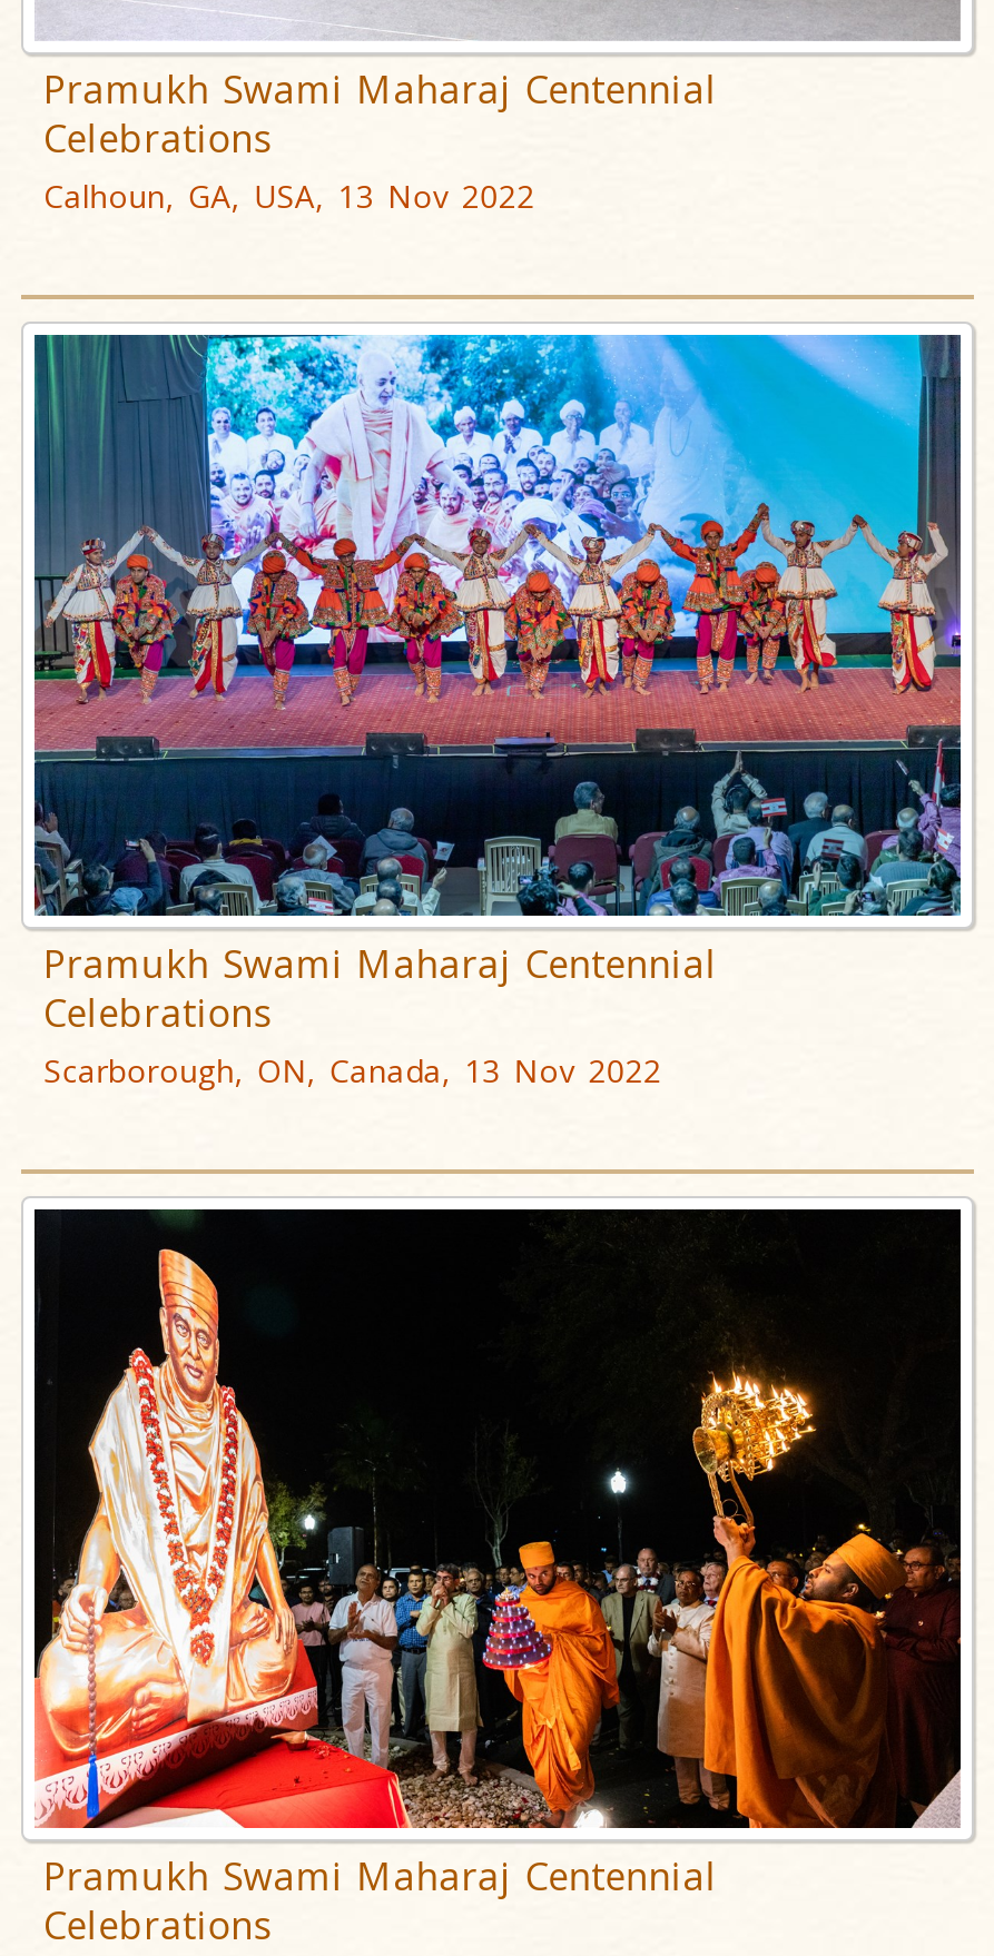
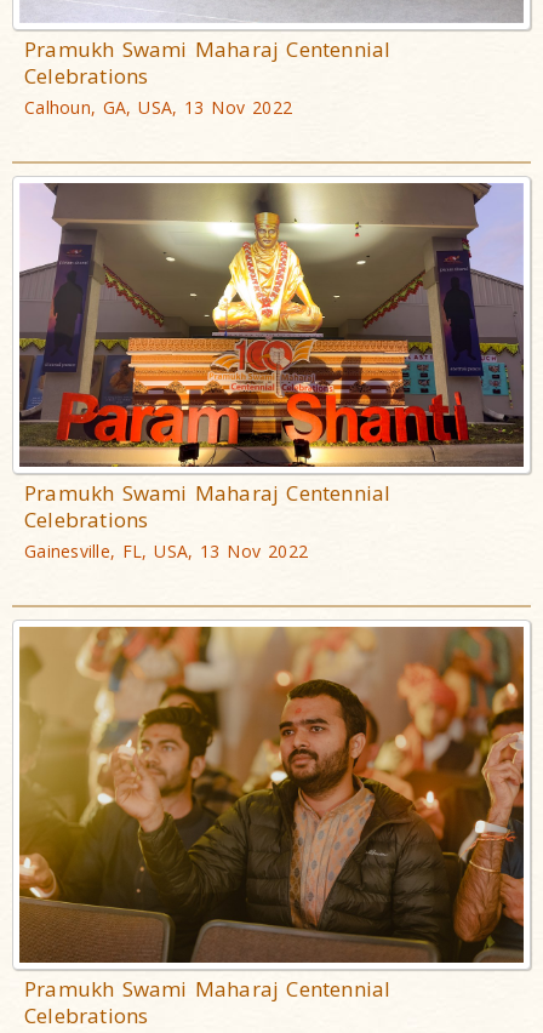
- [image]
+ [image]

- Scarborough, ON, Canada, 13 Nov 2022
+ Gainesville, FL, USA, 13 Nov 2022

- [image]
+ [image]
